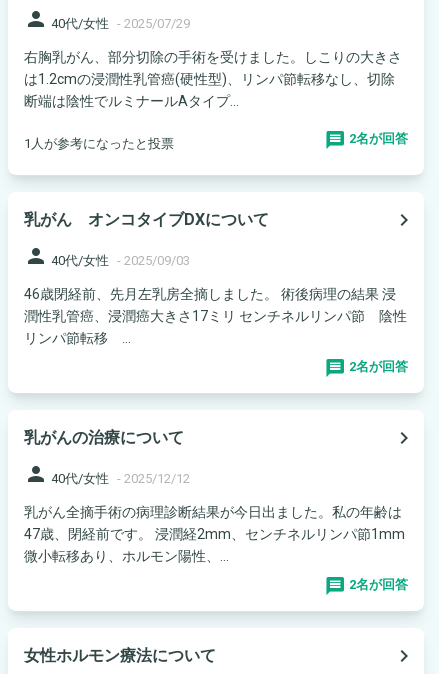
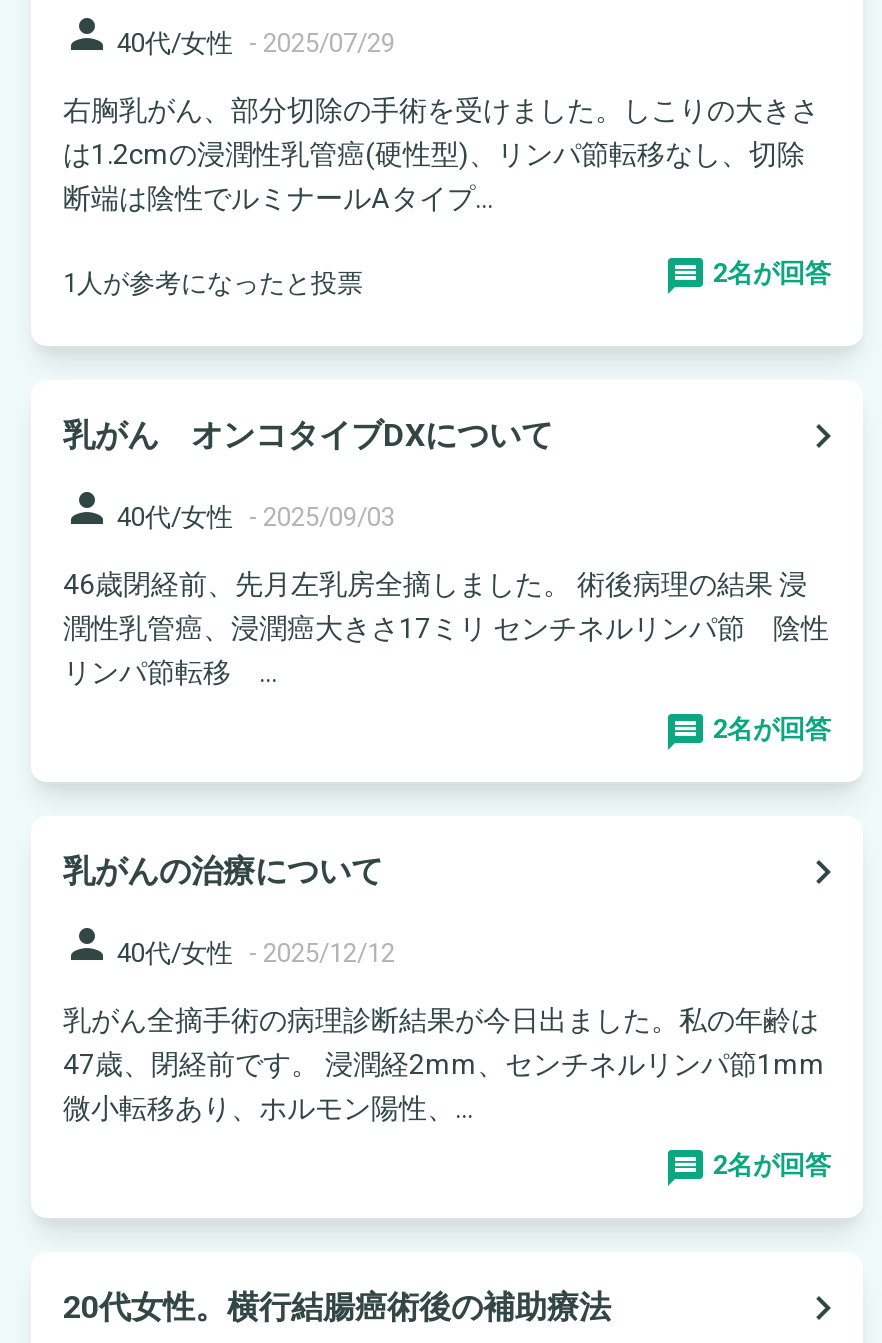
- 女性ホルモン療法について
+ 20代女性。横行結腸癌術後の補助療法
